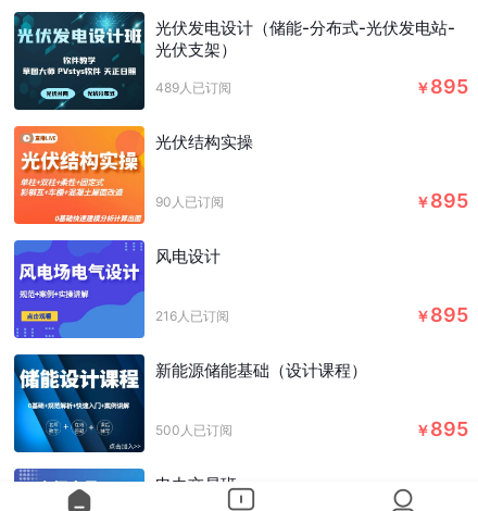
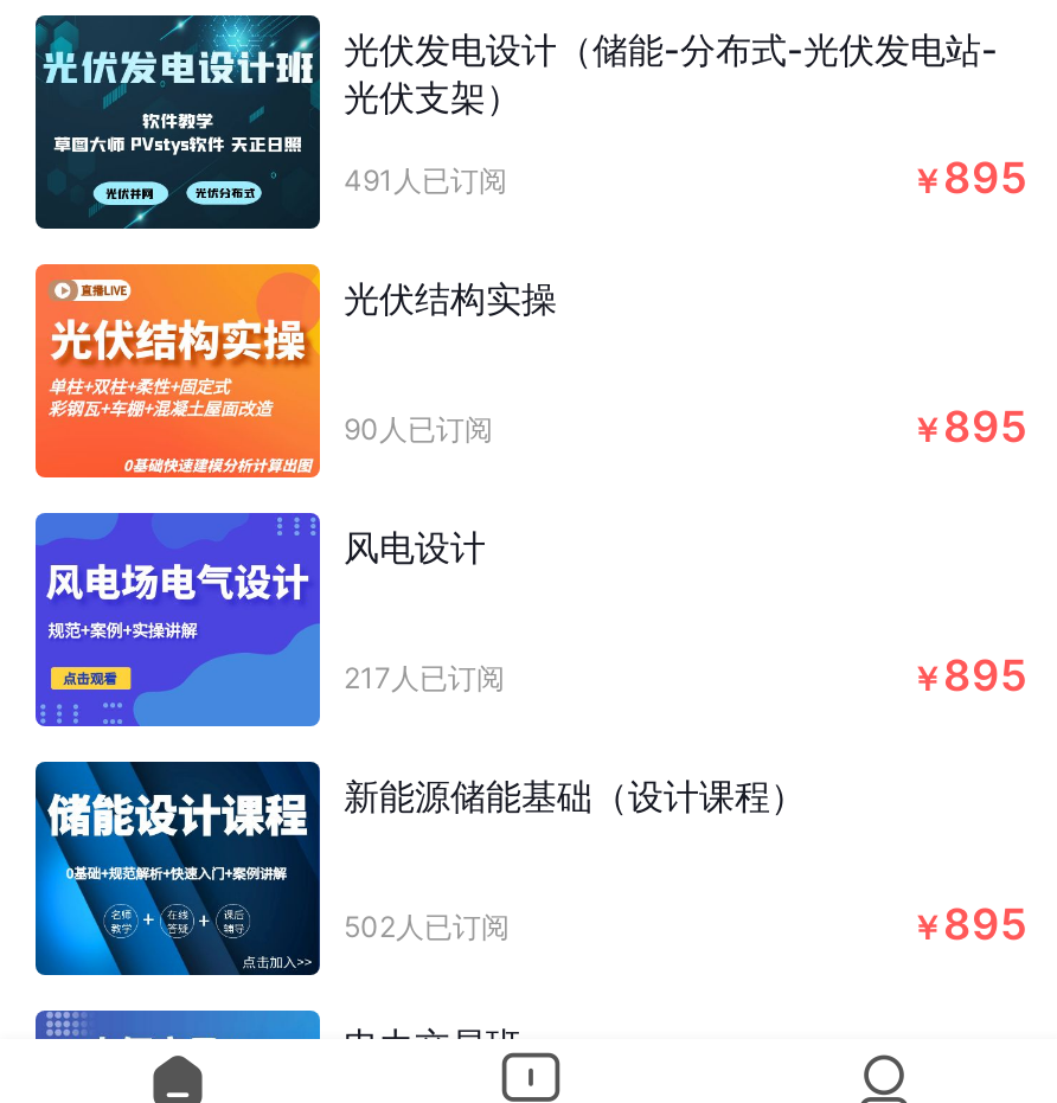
- 489人已订阅
+ 491人已订阅

- 216人已订阅
+ 217人已订阅

- 500人已订阅
+ 502人已订阅
